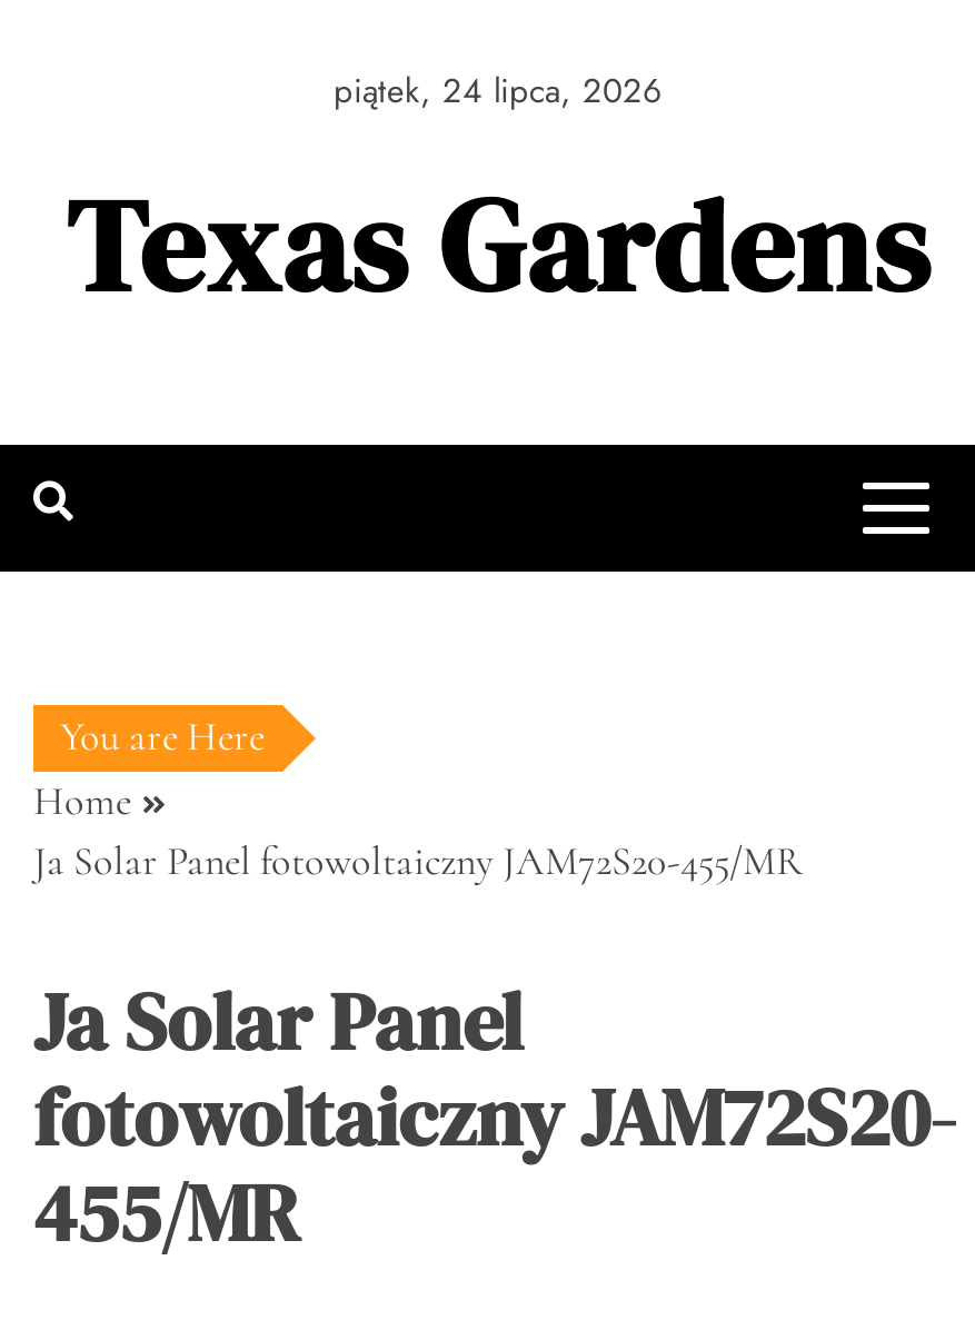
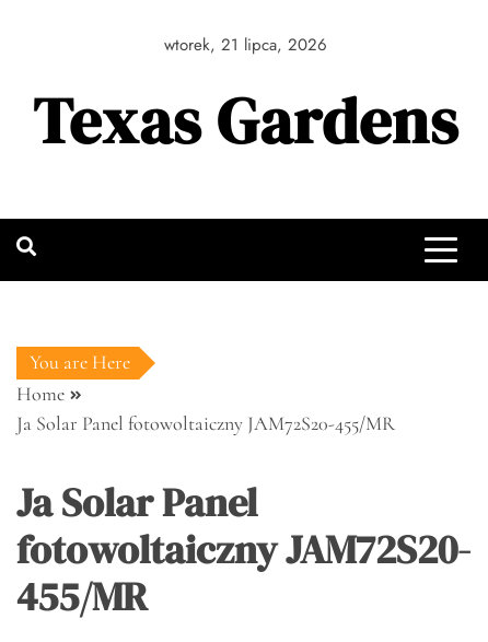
- piątek, 24 lipca, 2026
+ wtorek, 21 lipca, 2026
